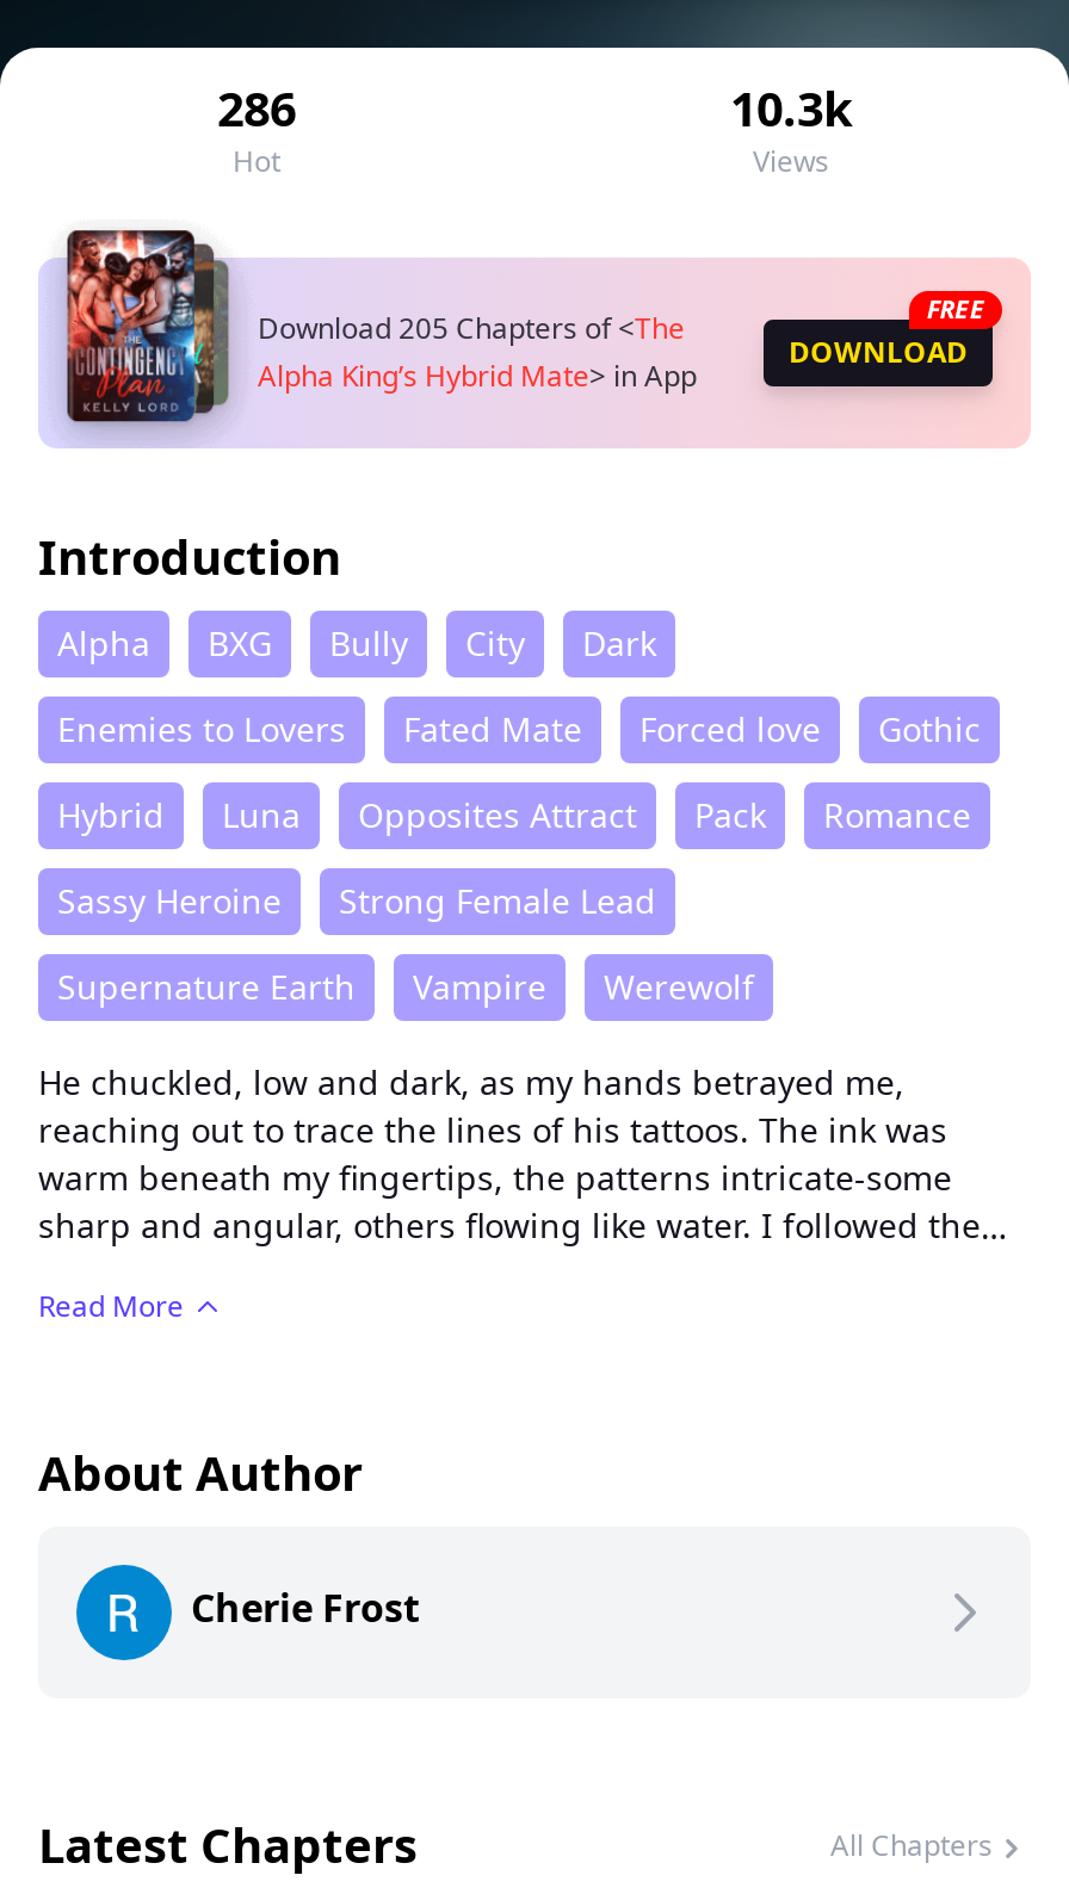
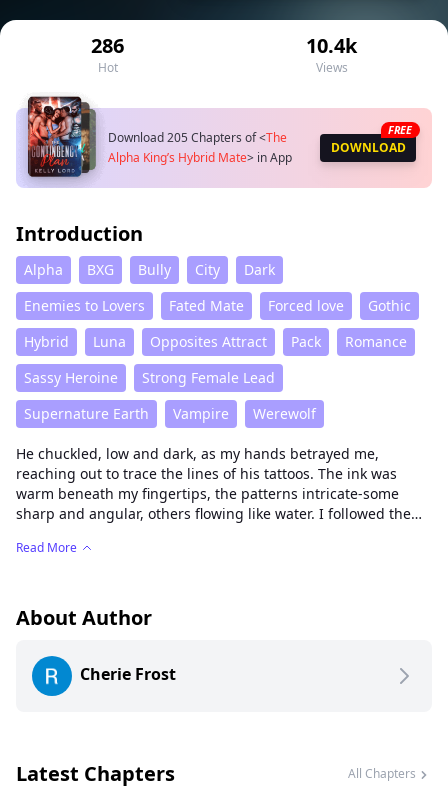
- 10.3k
+ 10.4k
